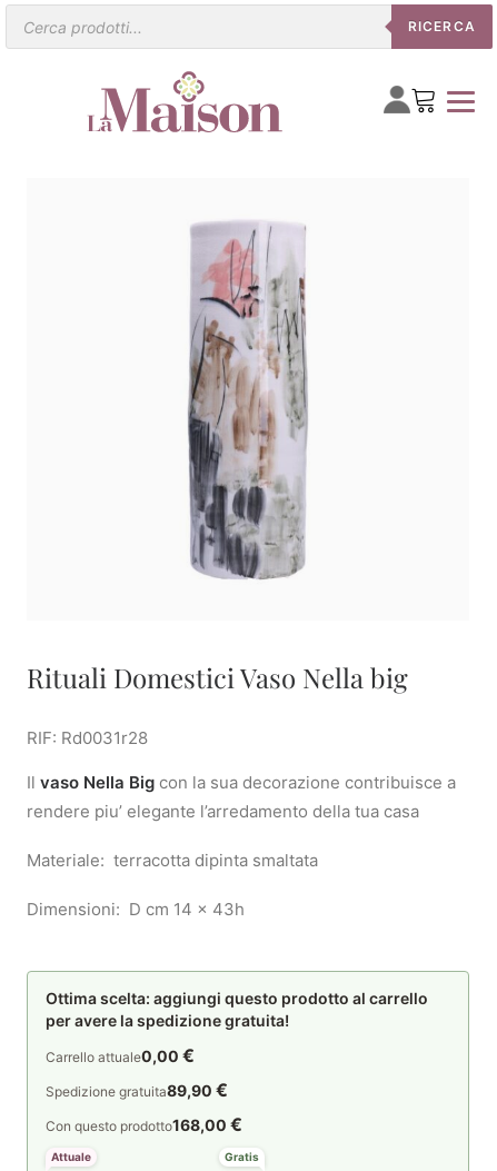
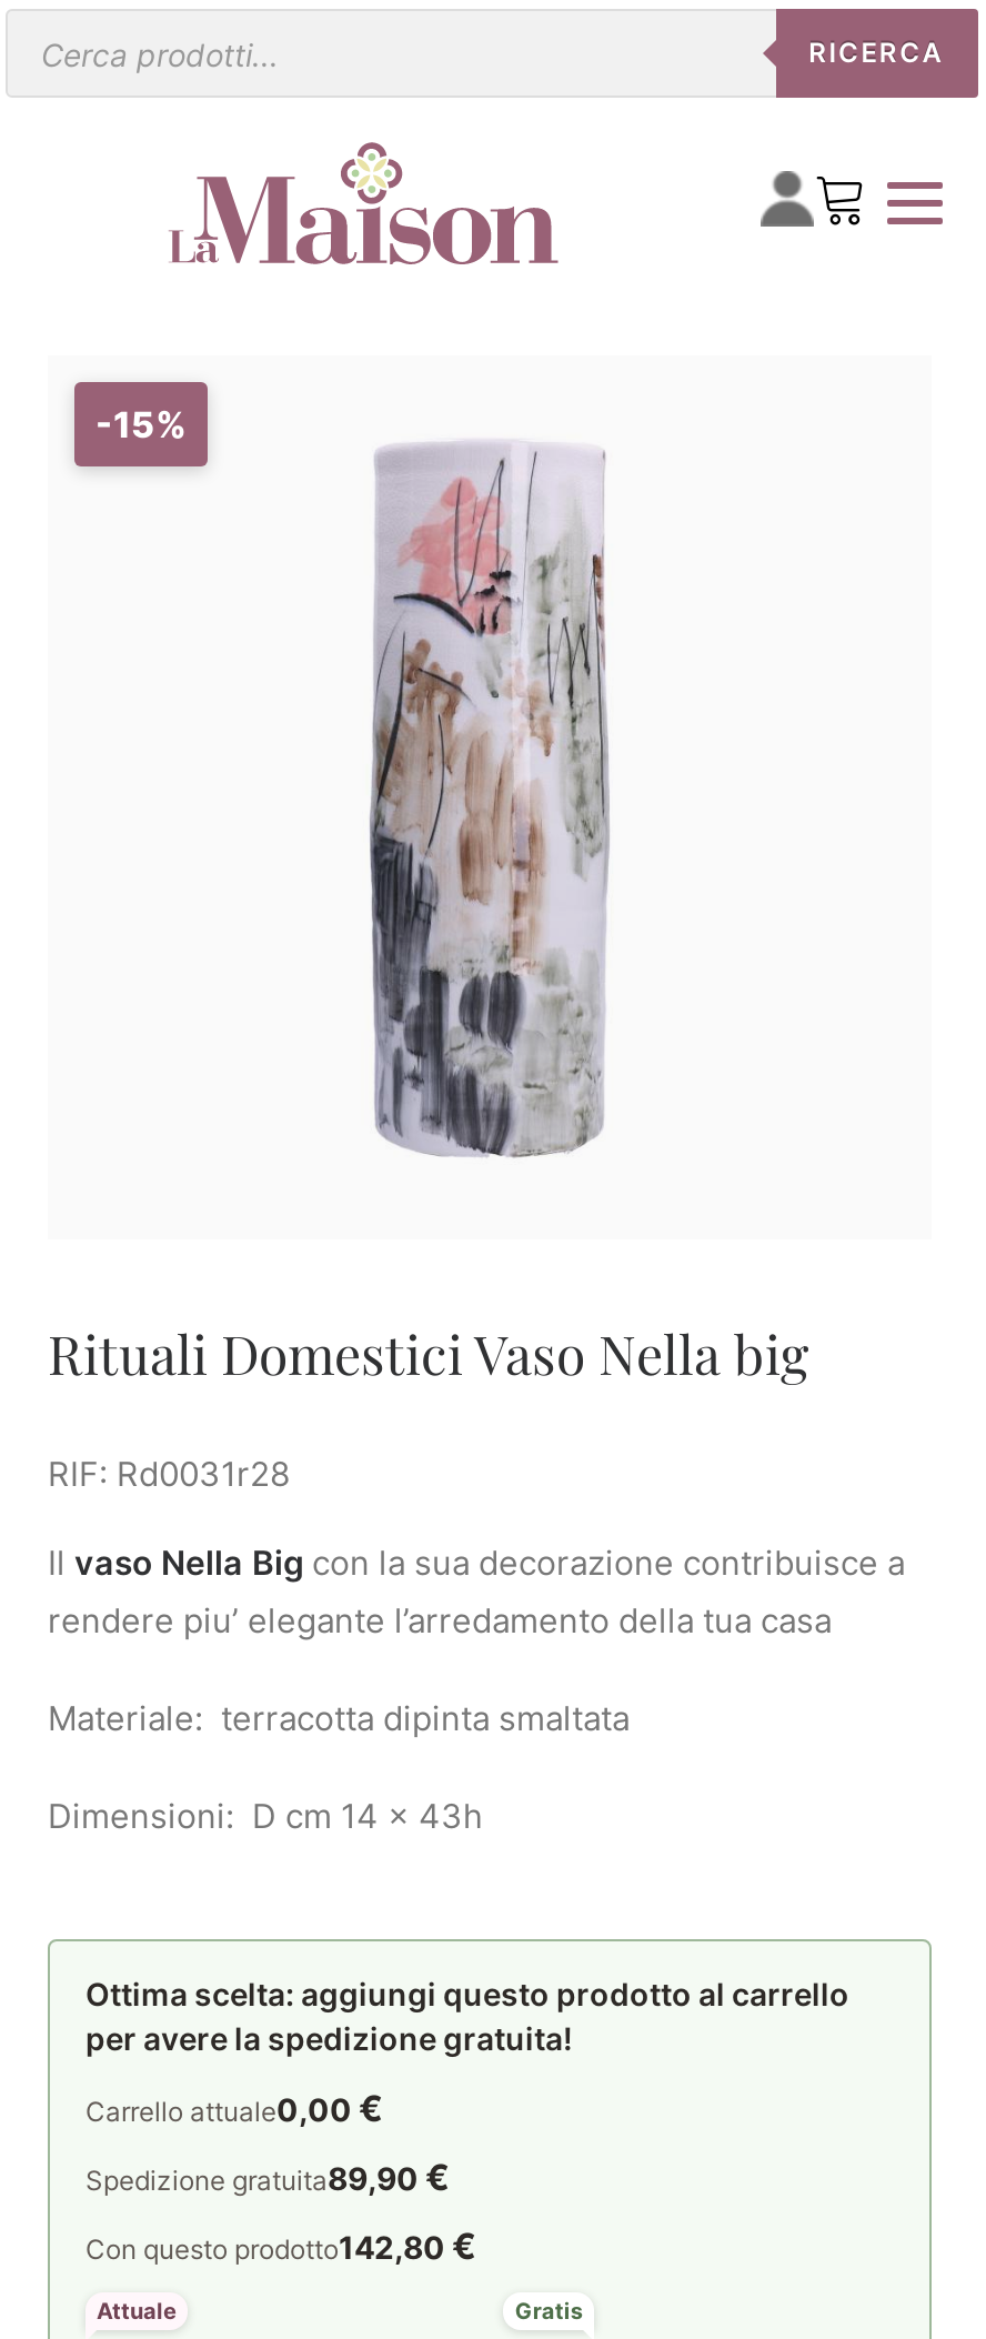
+ -15%

- Con questo prodotto168,00 €
+ Con questo prodotto142,80 €
